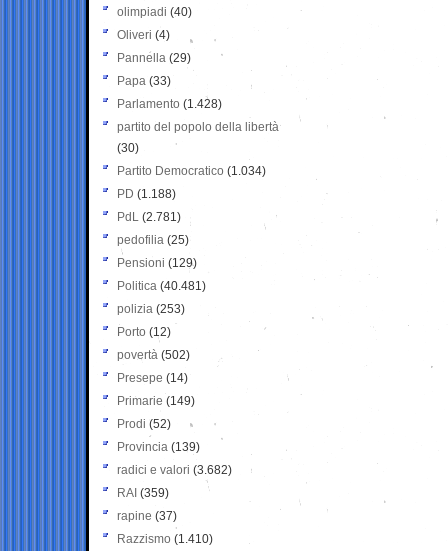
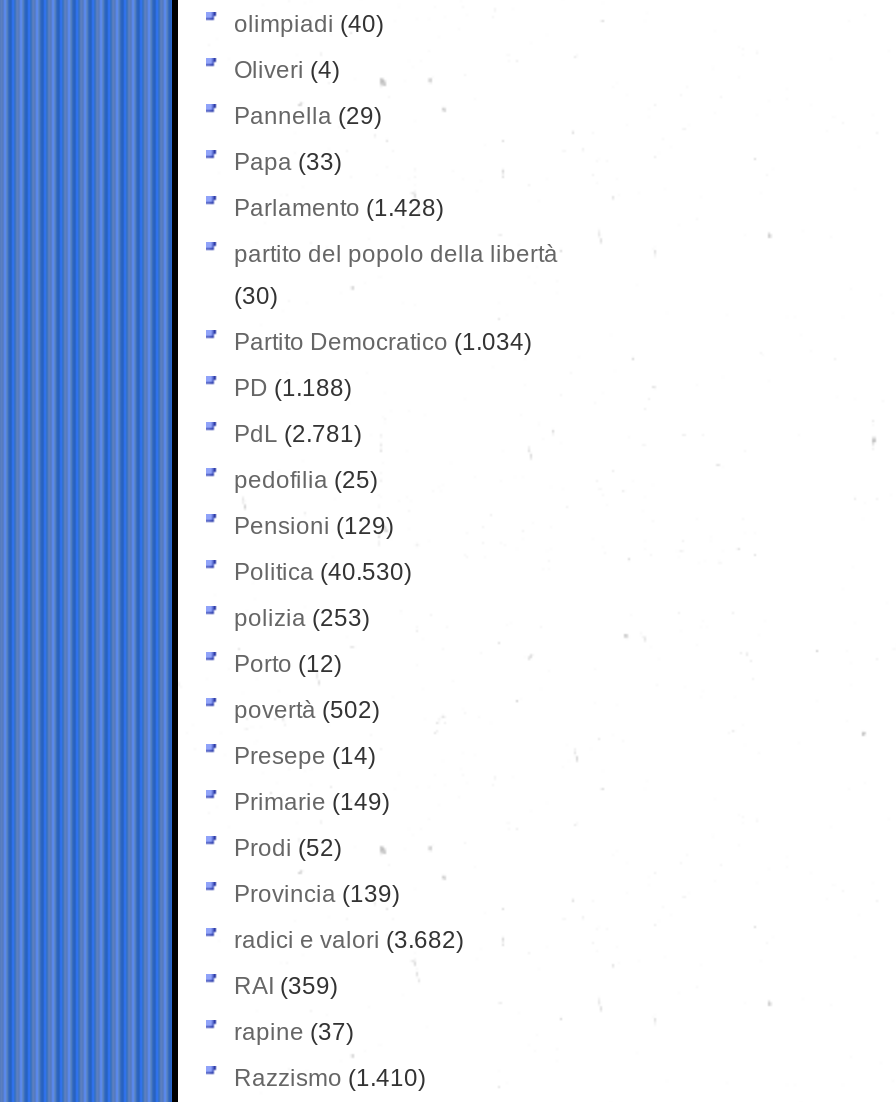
- Politica (40.481)
+ Politica (40.530)
